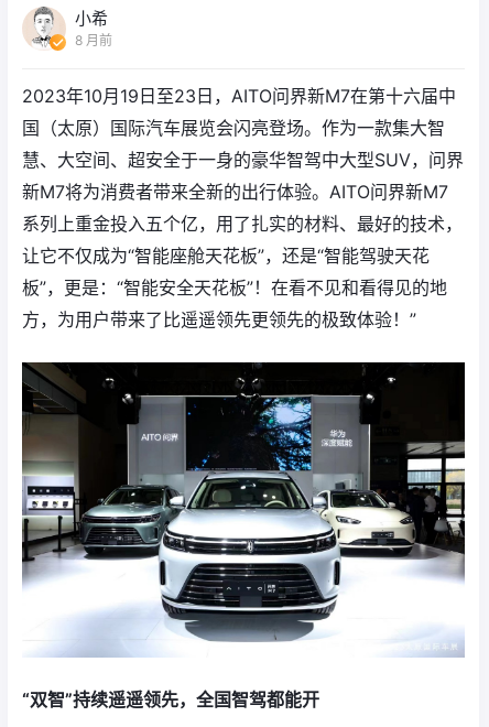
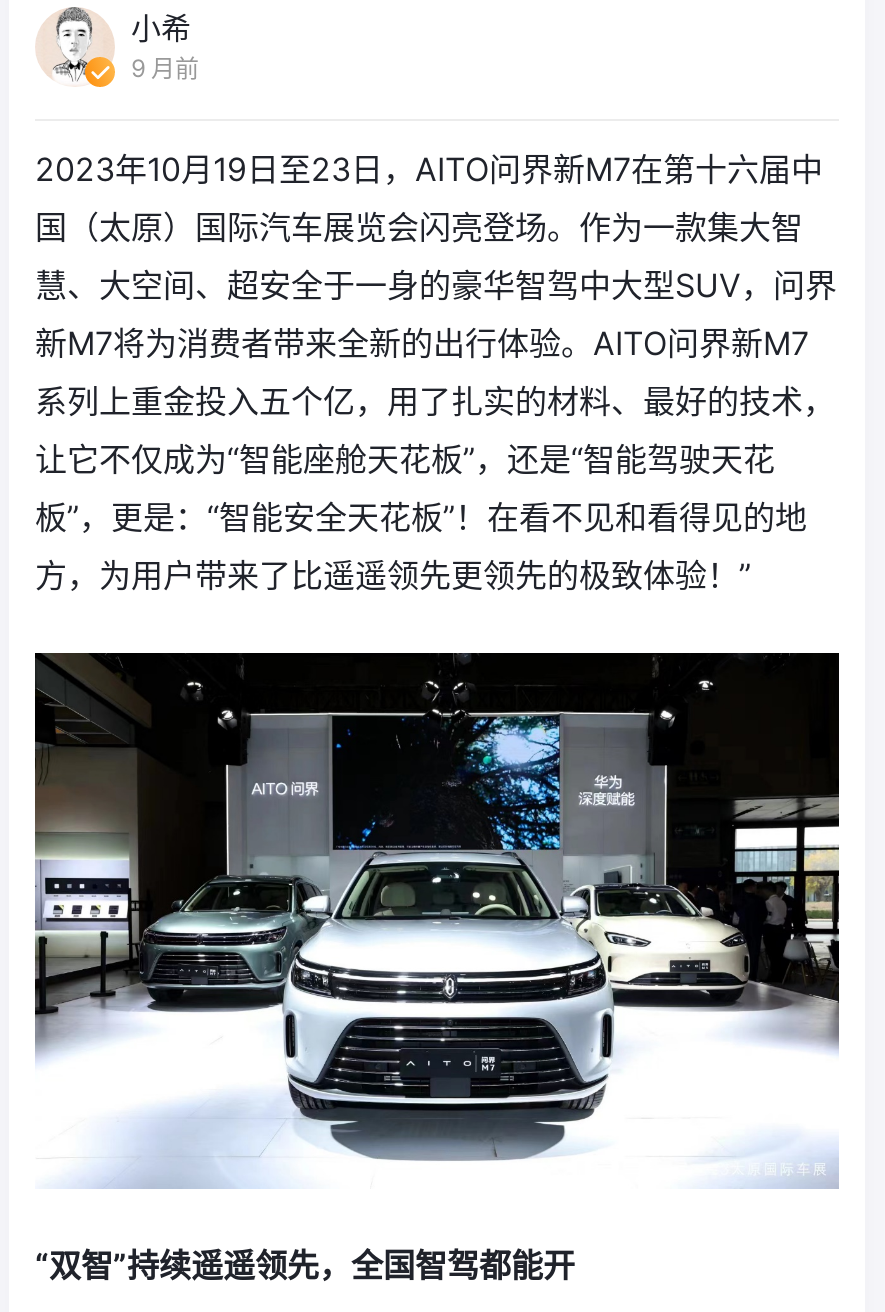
- 8 月前
+ 9 月前
